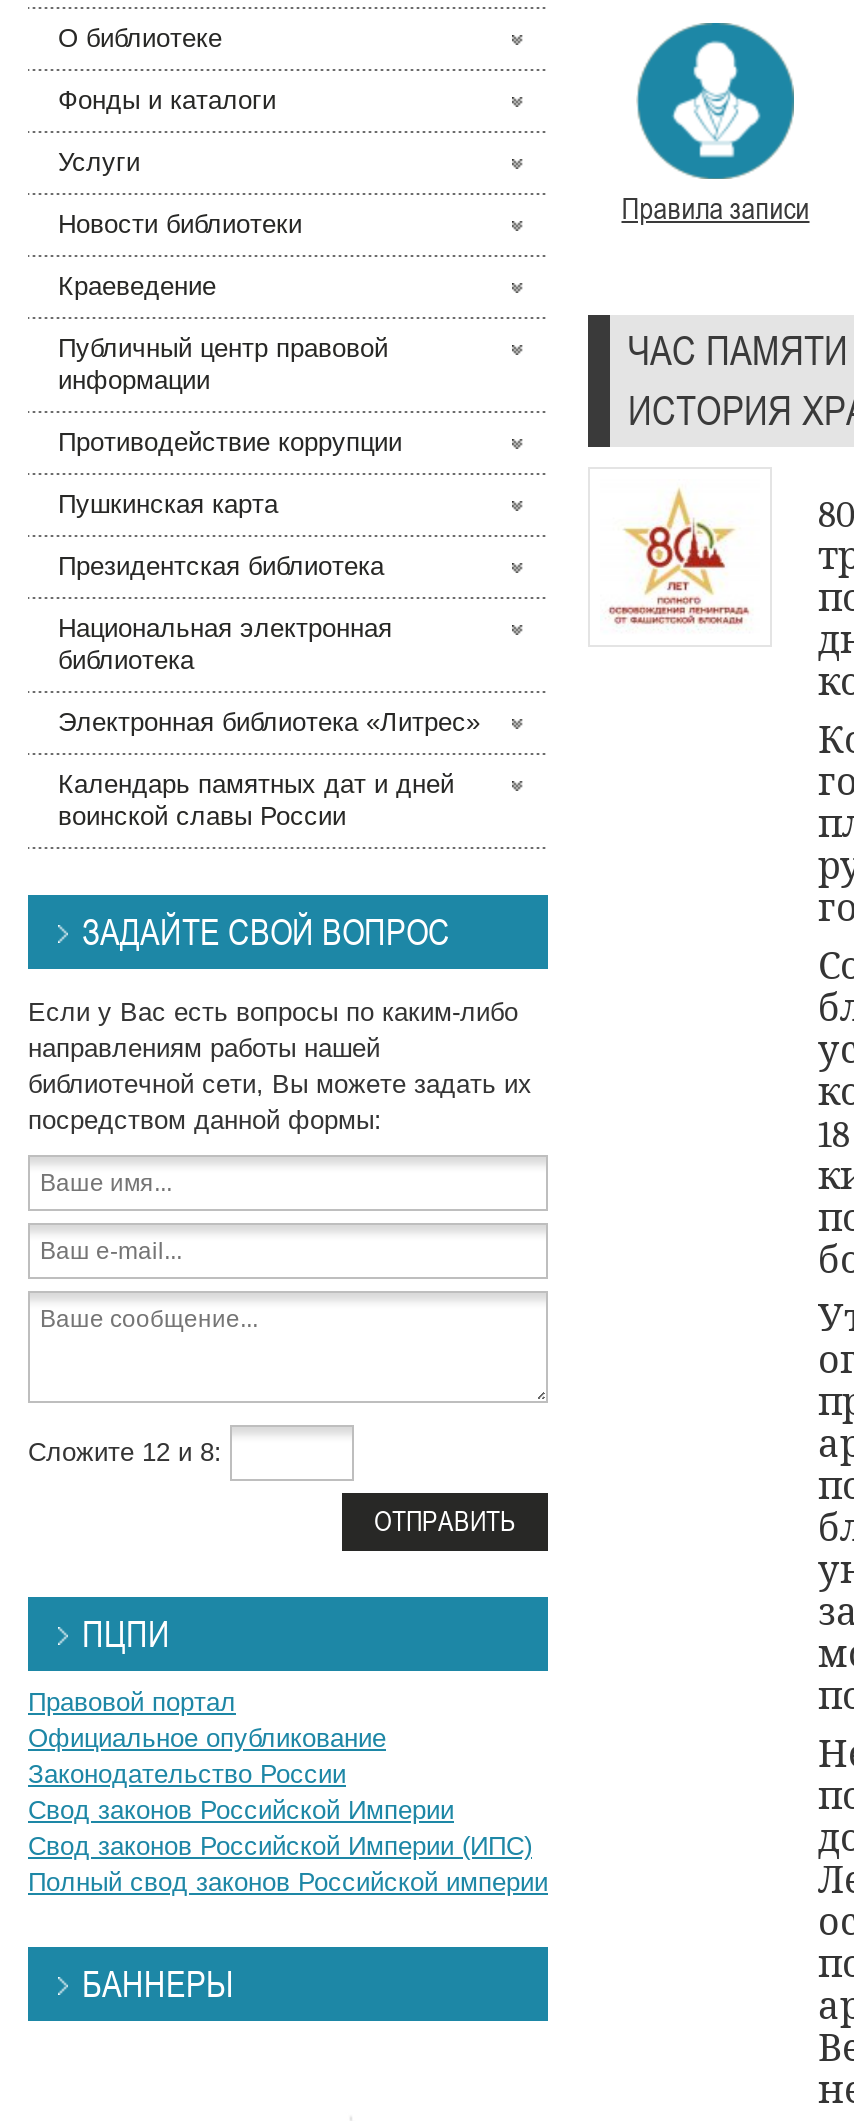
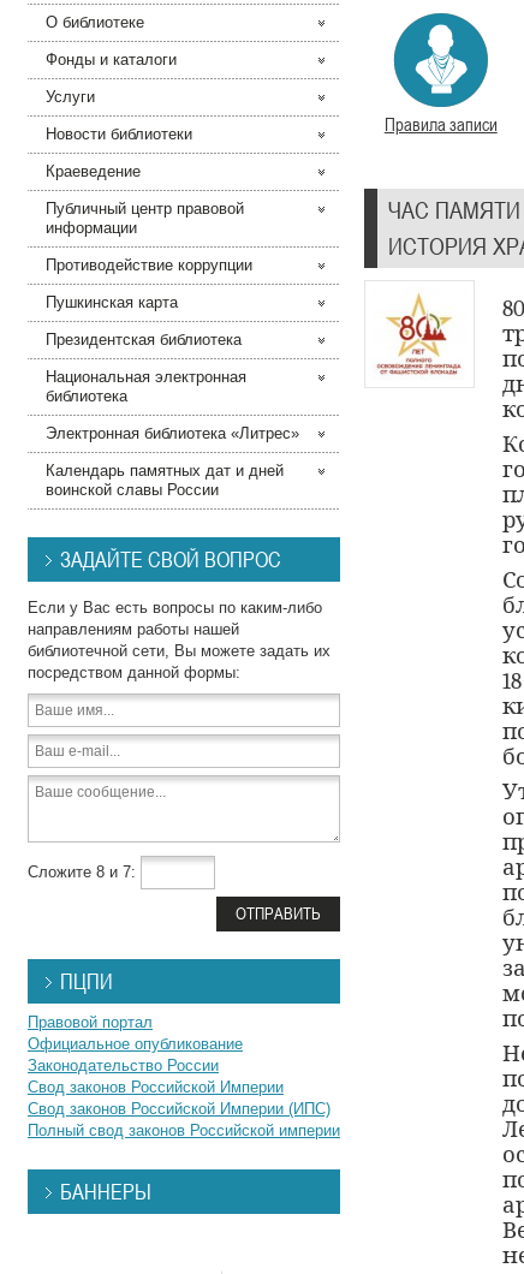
- Сложите 12 и 8:
+ Сложите 8 и 7:
